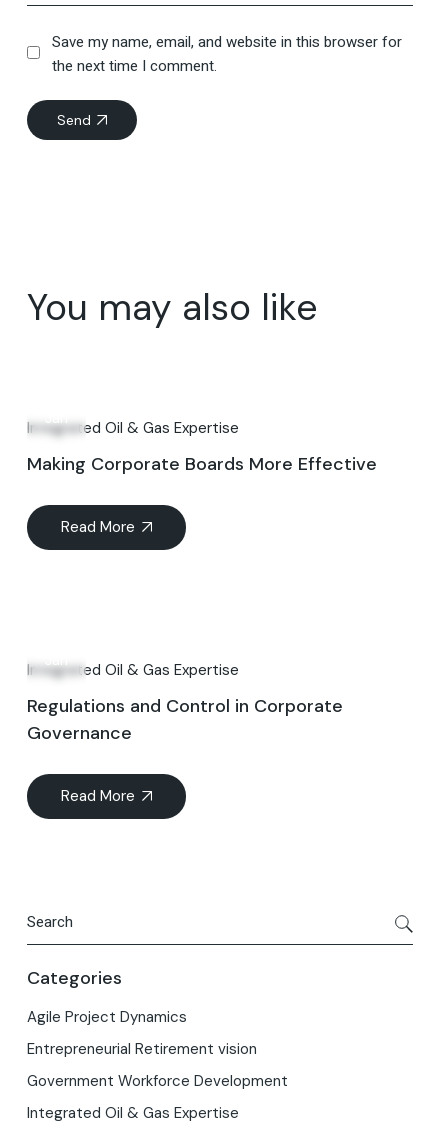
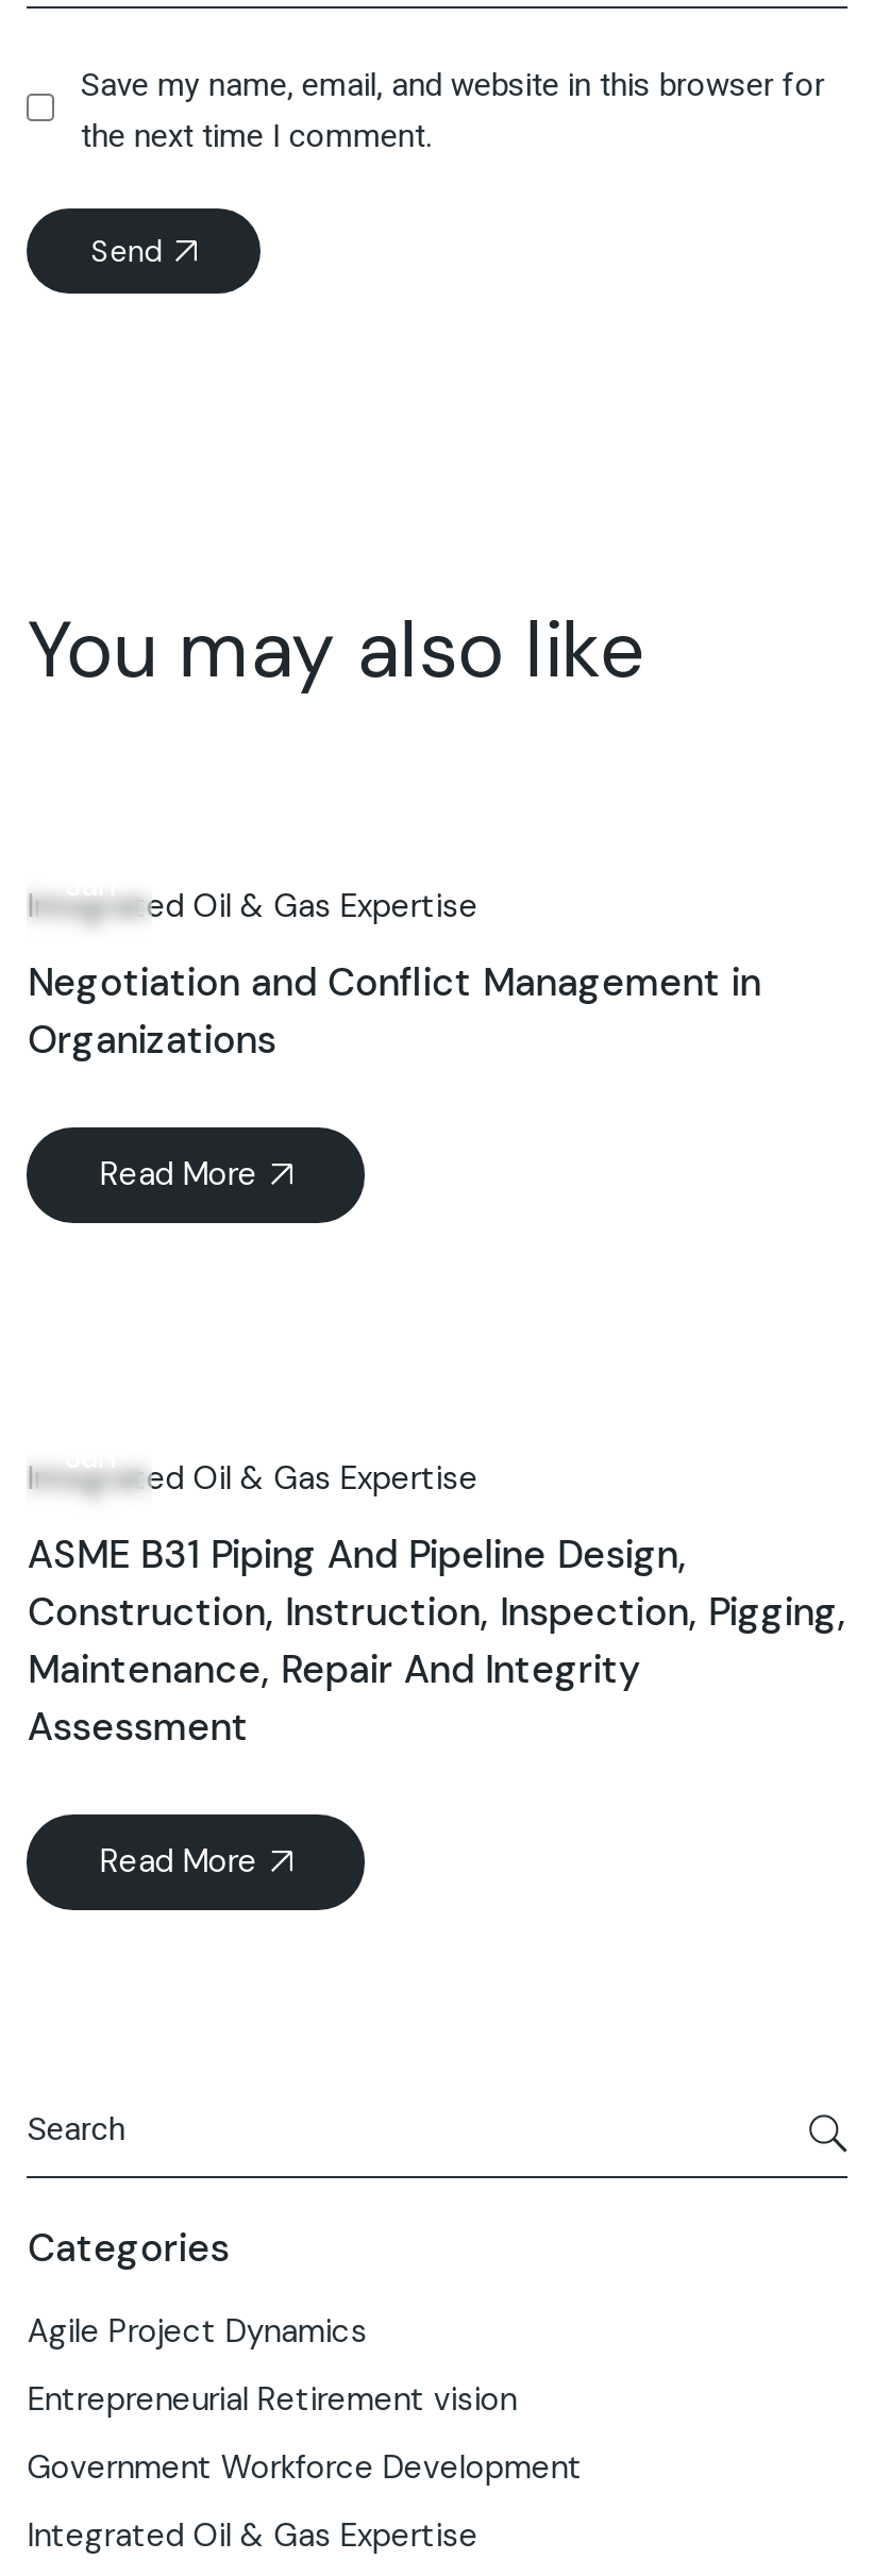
- Making Corporate Boards More Effective
+ Negotiation and Conflict Management in
+ Organizations

- Regulations and Control in Corporate
- Governance
+ ASME B31 Piping And Pipeline Design,
+ Construction, Instruction, Inspection, Pigging,
+ Maintenance, Repair And Integrity
+ Assessment
